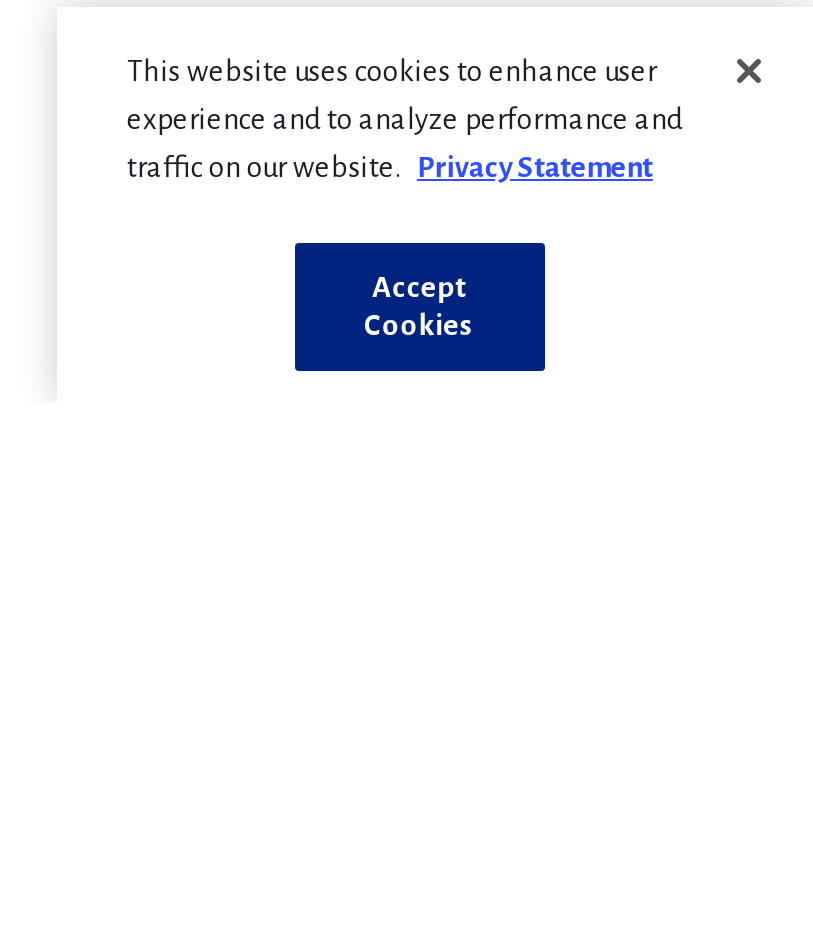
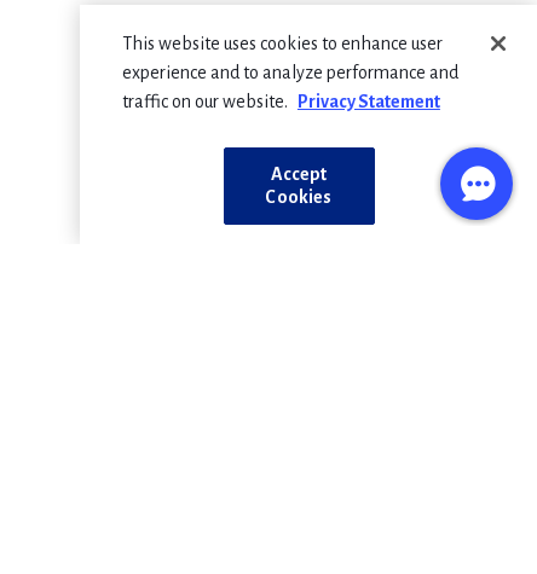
+ [image]
